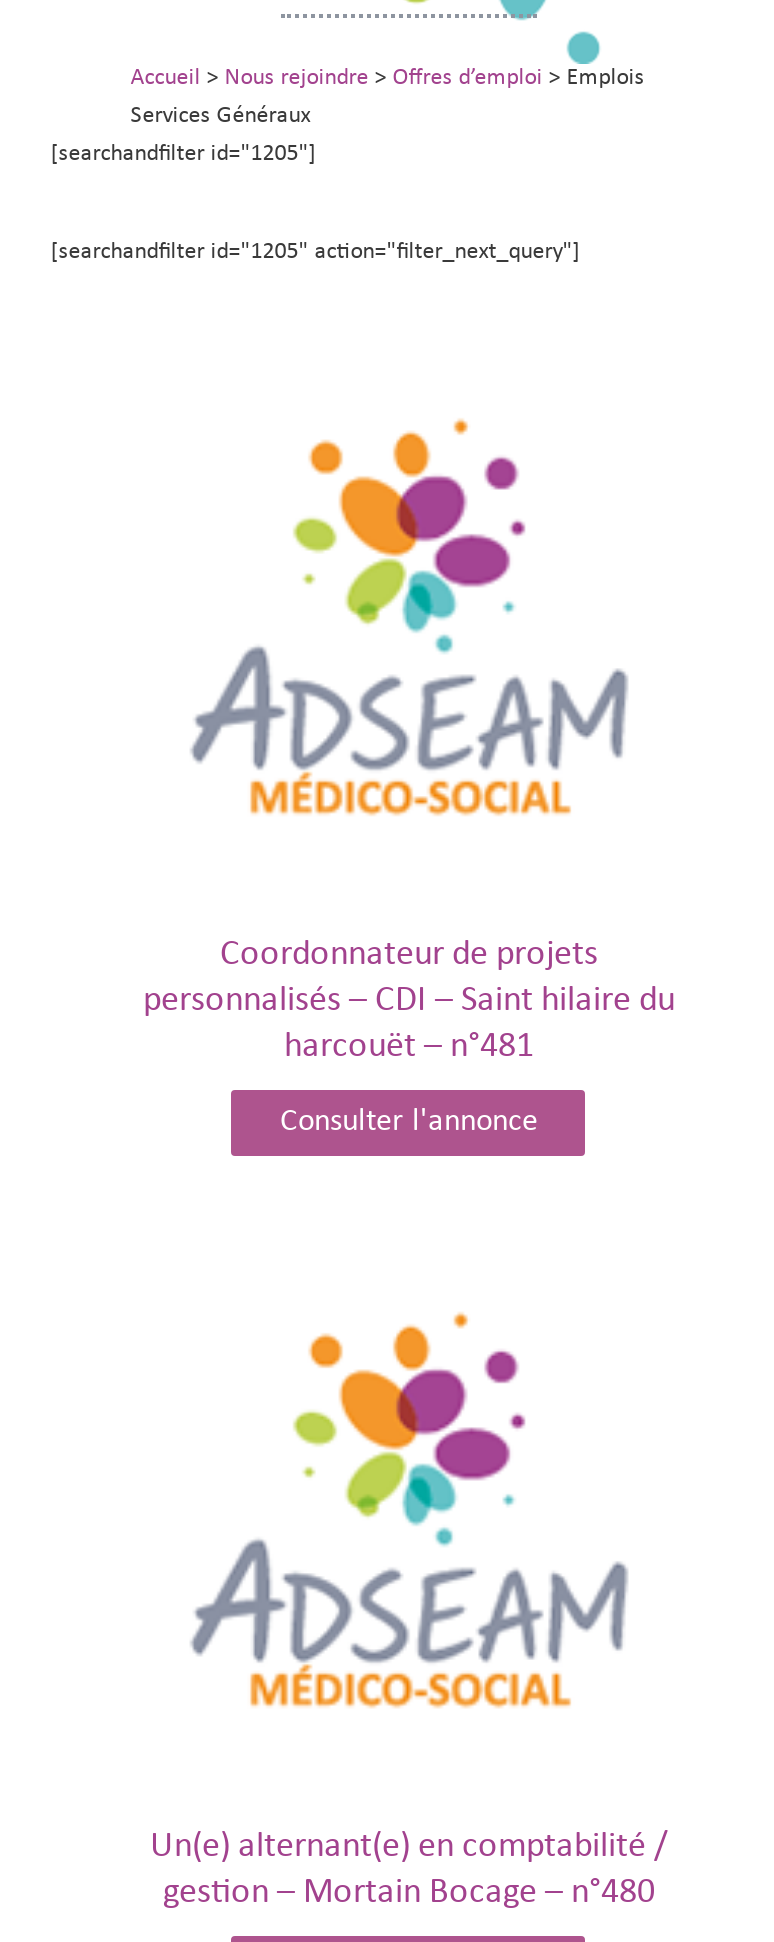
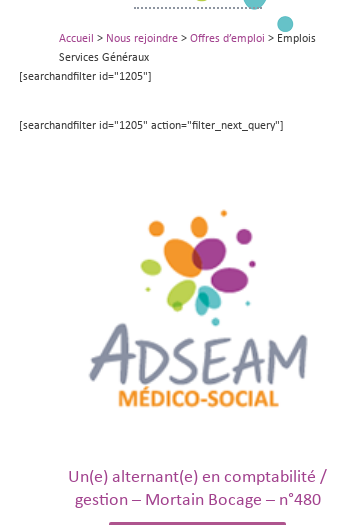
- Coordonnateur de projets
- personnalisés – CDI – Saint hilaire du
- harcouët – n°481
- Consulter l'annonce
